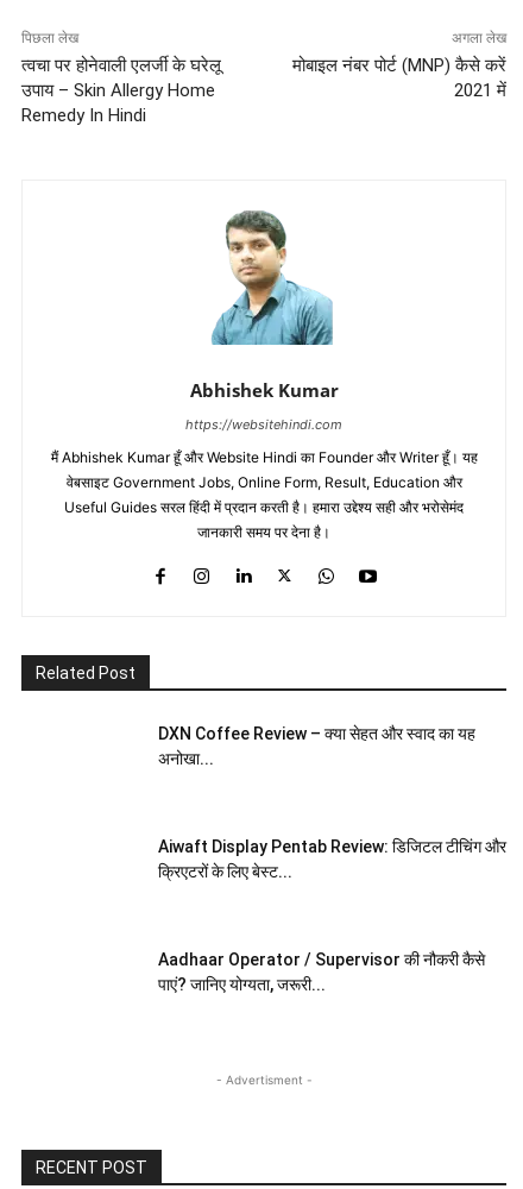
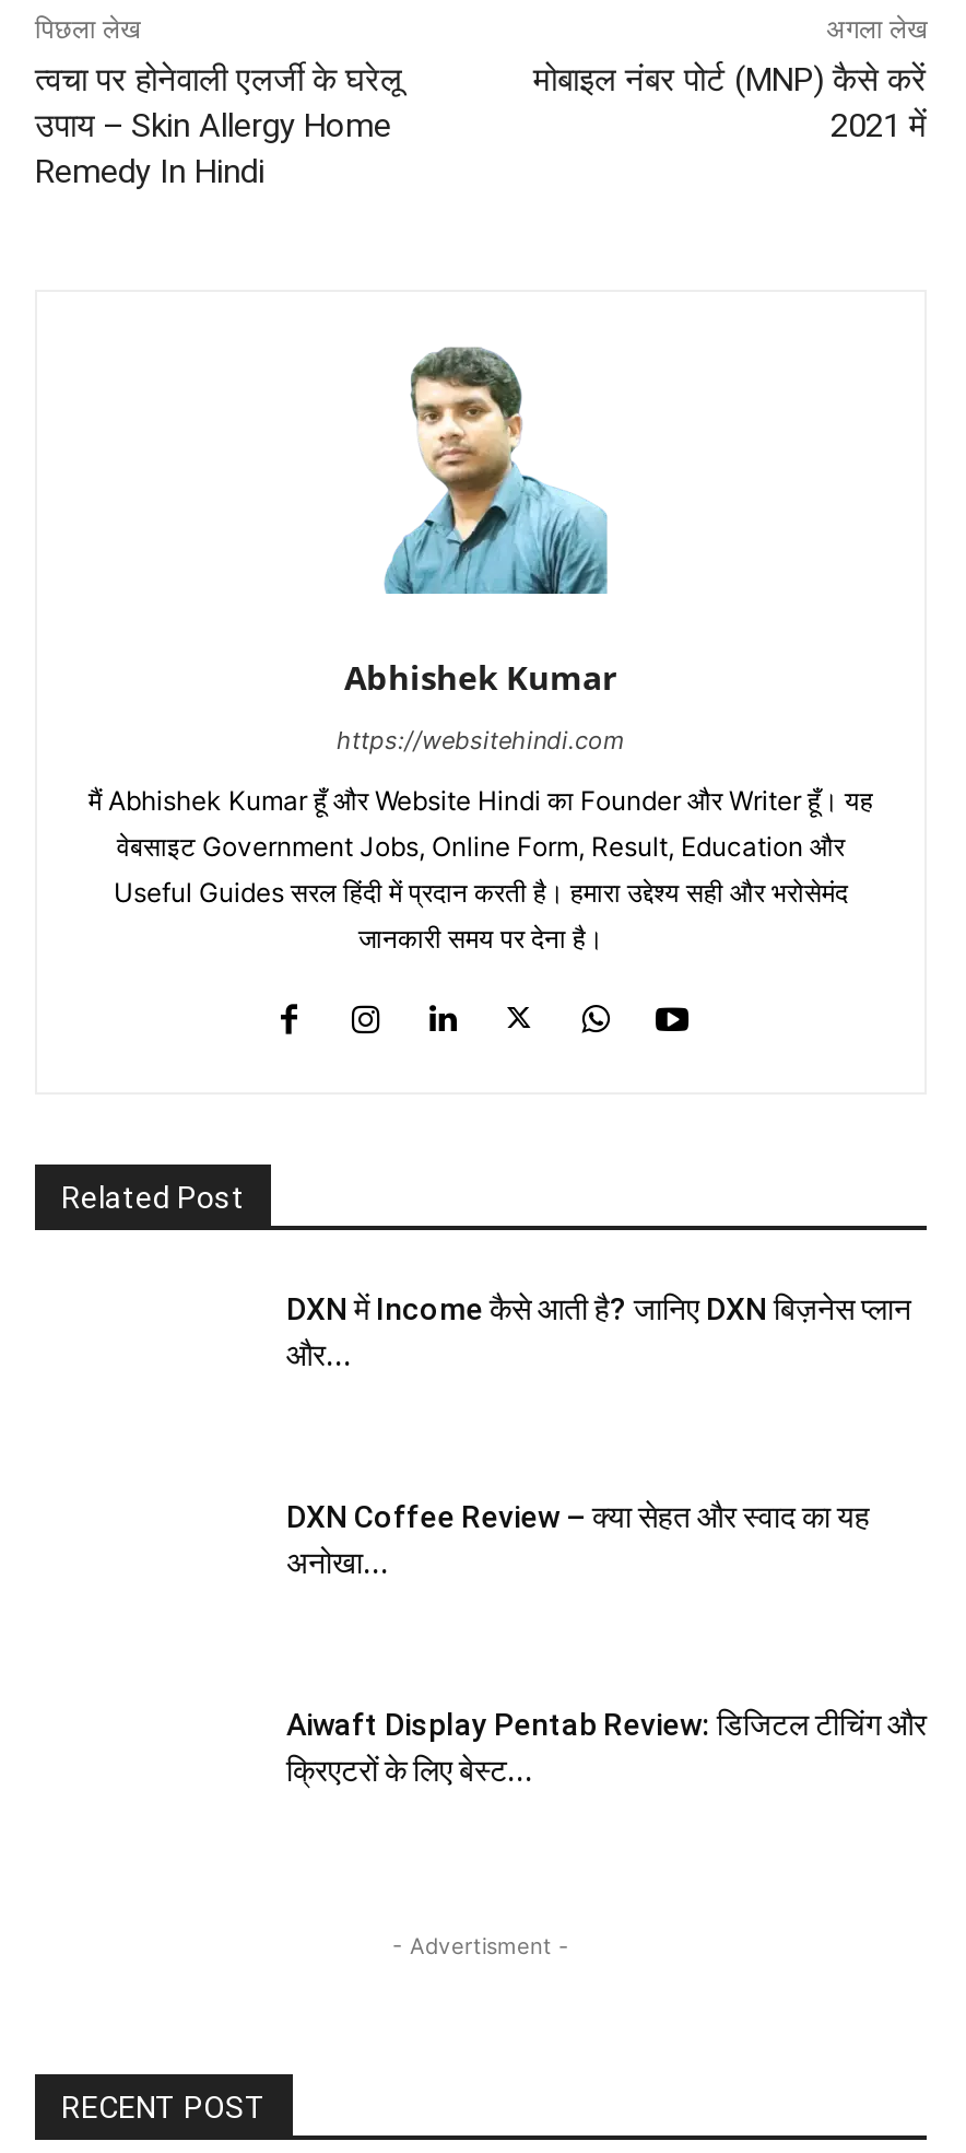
+ DXN में Income कैसे आती है? जानिए DXN बिज़नेस प्लान
+ और...

moved down: DXN Coffee Review – क्या सेहत और स्वाद का यह | अनोखा... | Aiwaft Display Pentab Review: डिजिटल टीचिंग और | क्रिएटरों के लिए बेस्ट...

- Aadhaar Operator / Supervisor की नौकरी कैसे
- पाएं? जानिए योग्यता, जरूरी...
